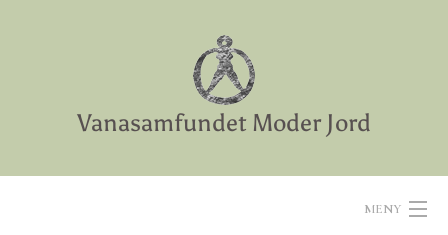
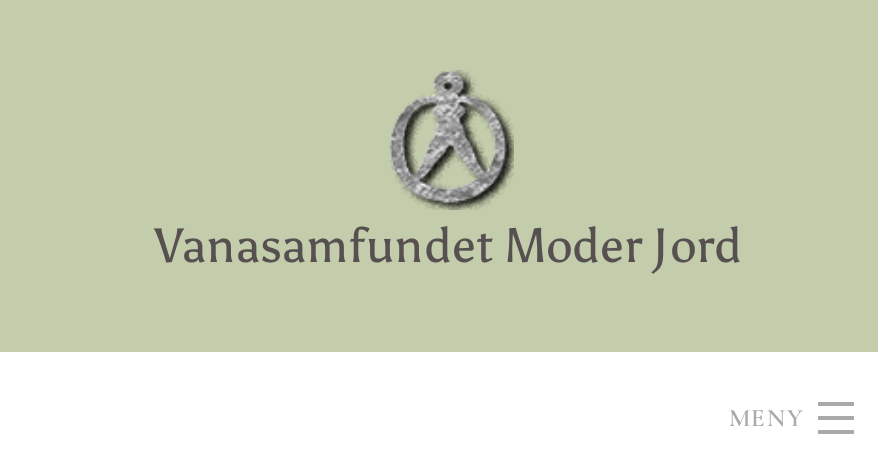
- [image]
+ [image]
